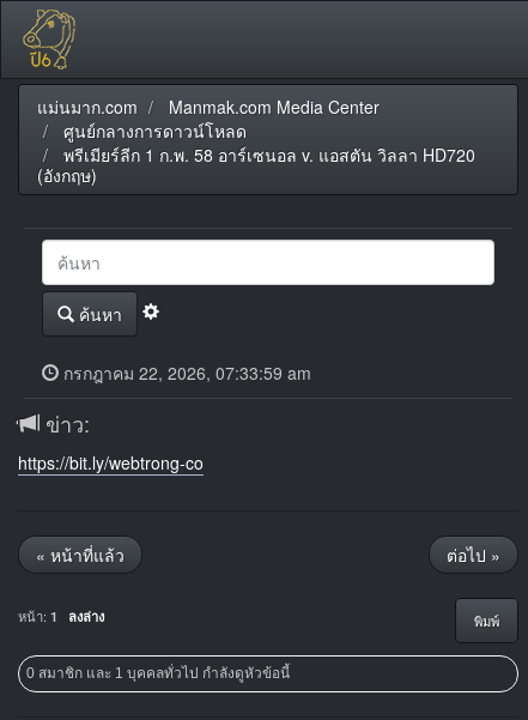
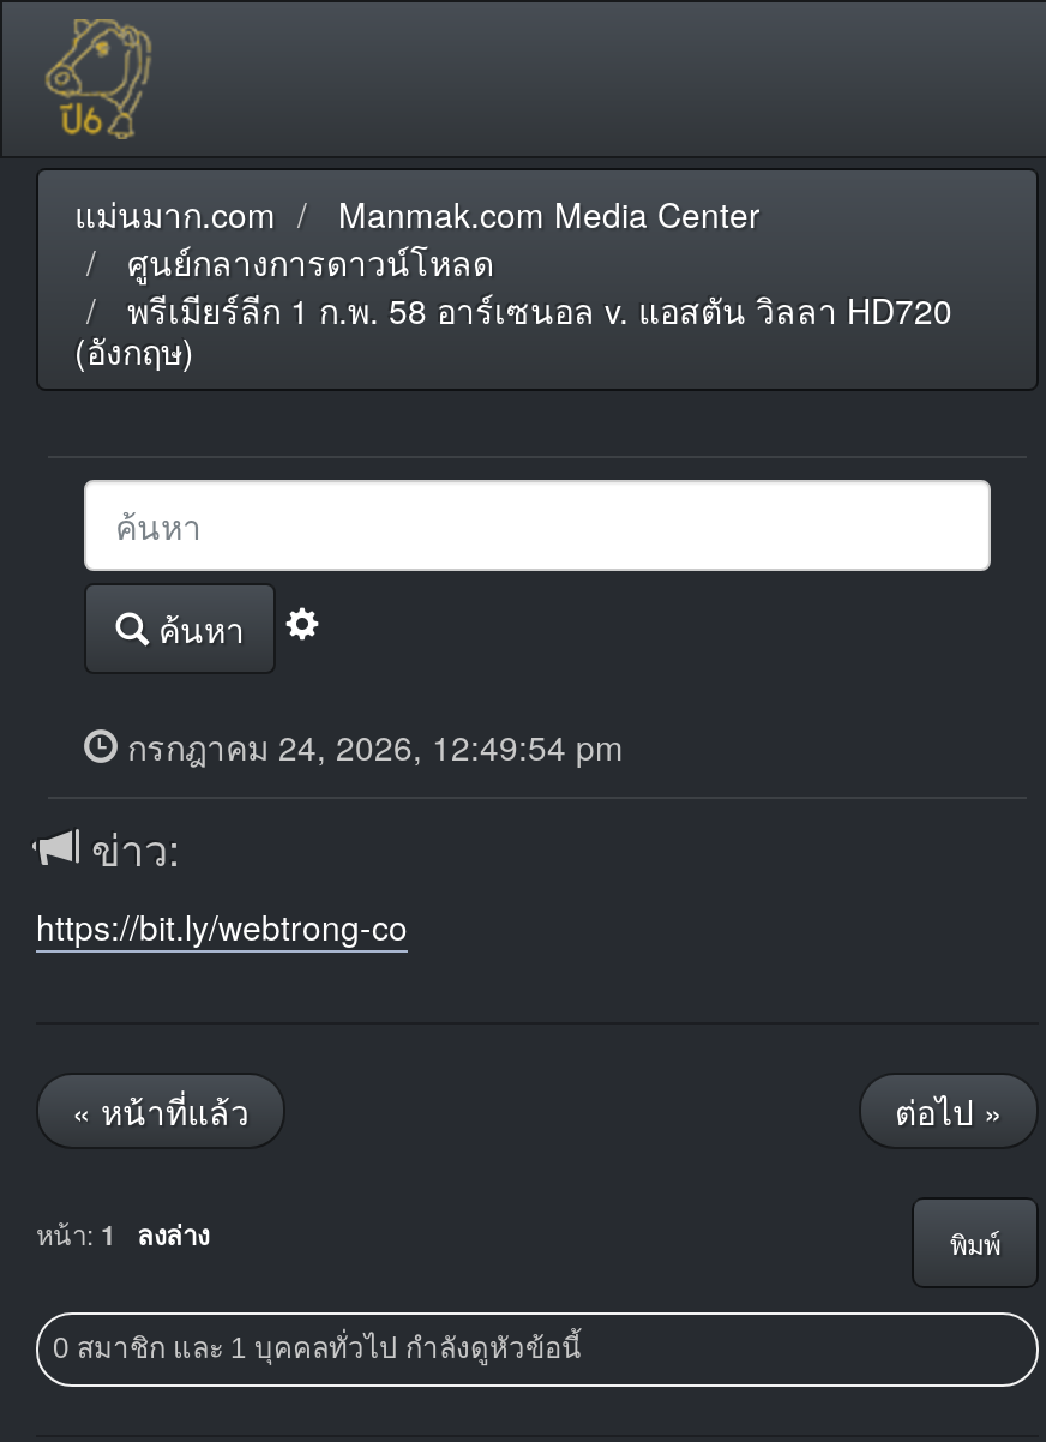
- กรกฎาคม 22, 2026, 07:33:59 am
+ กรกฎาคม 24, 2026, 12:49:54 pm
